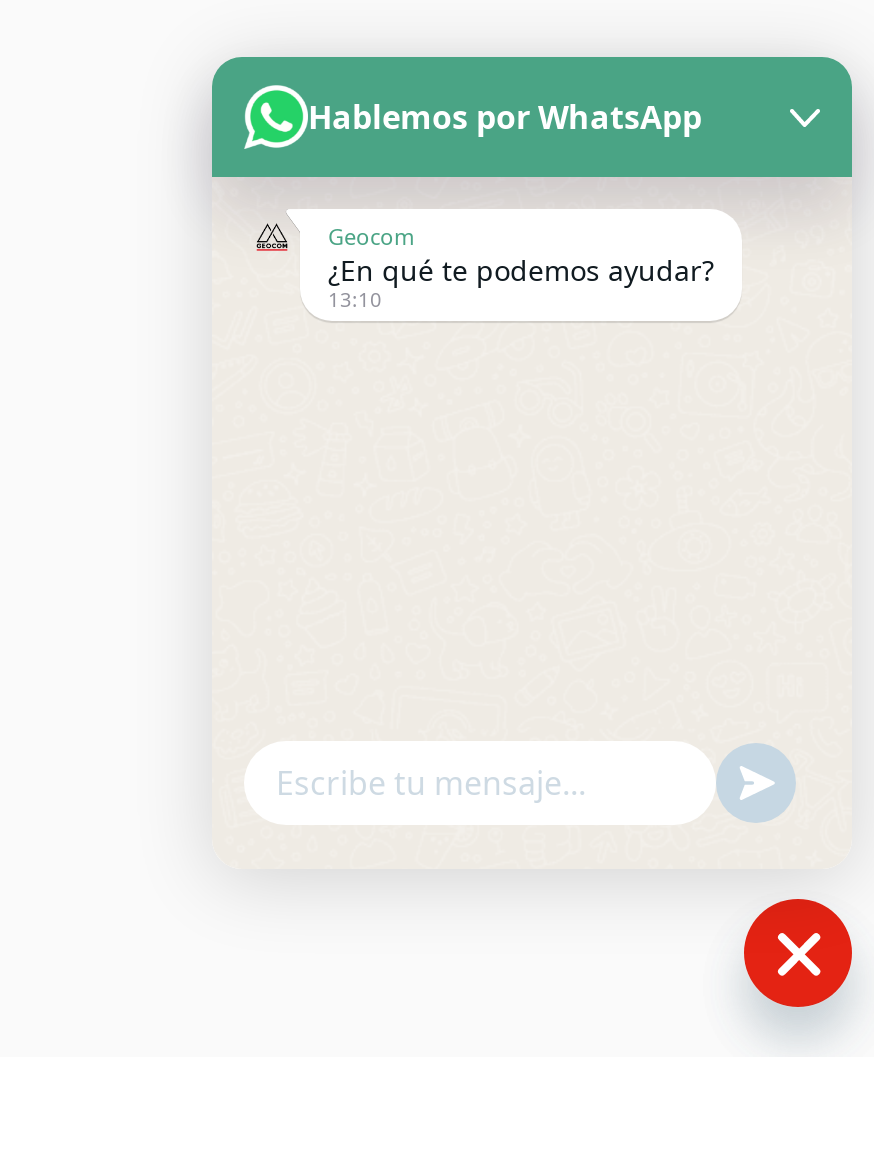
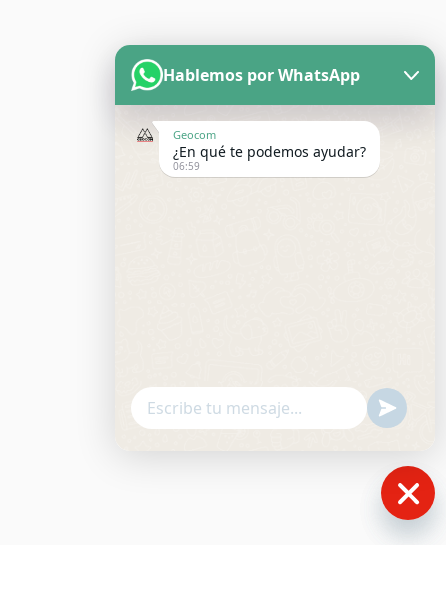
- 13:10
+ 06:59
